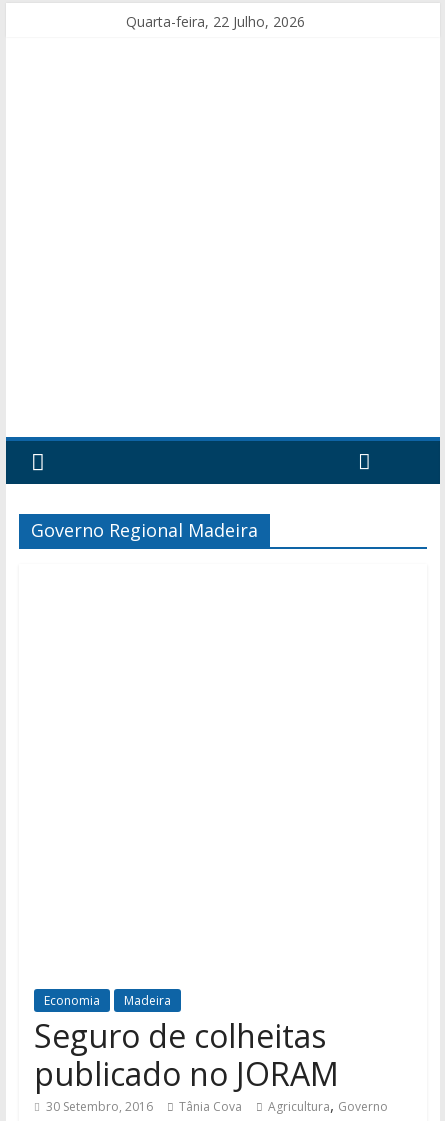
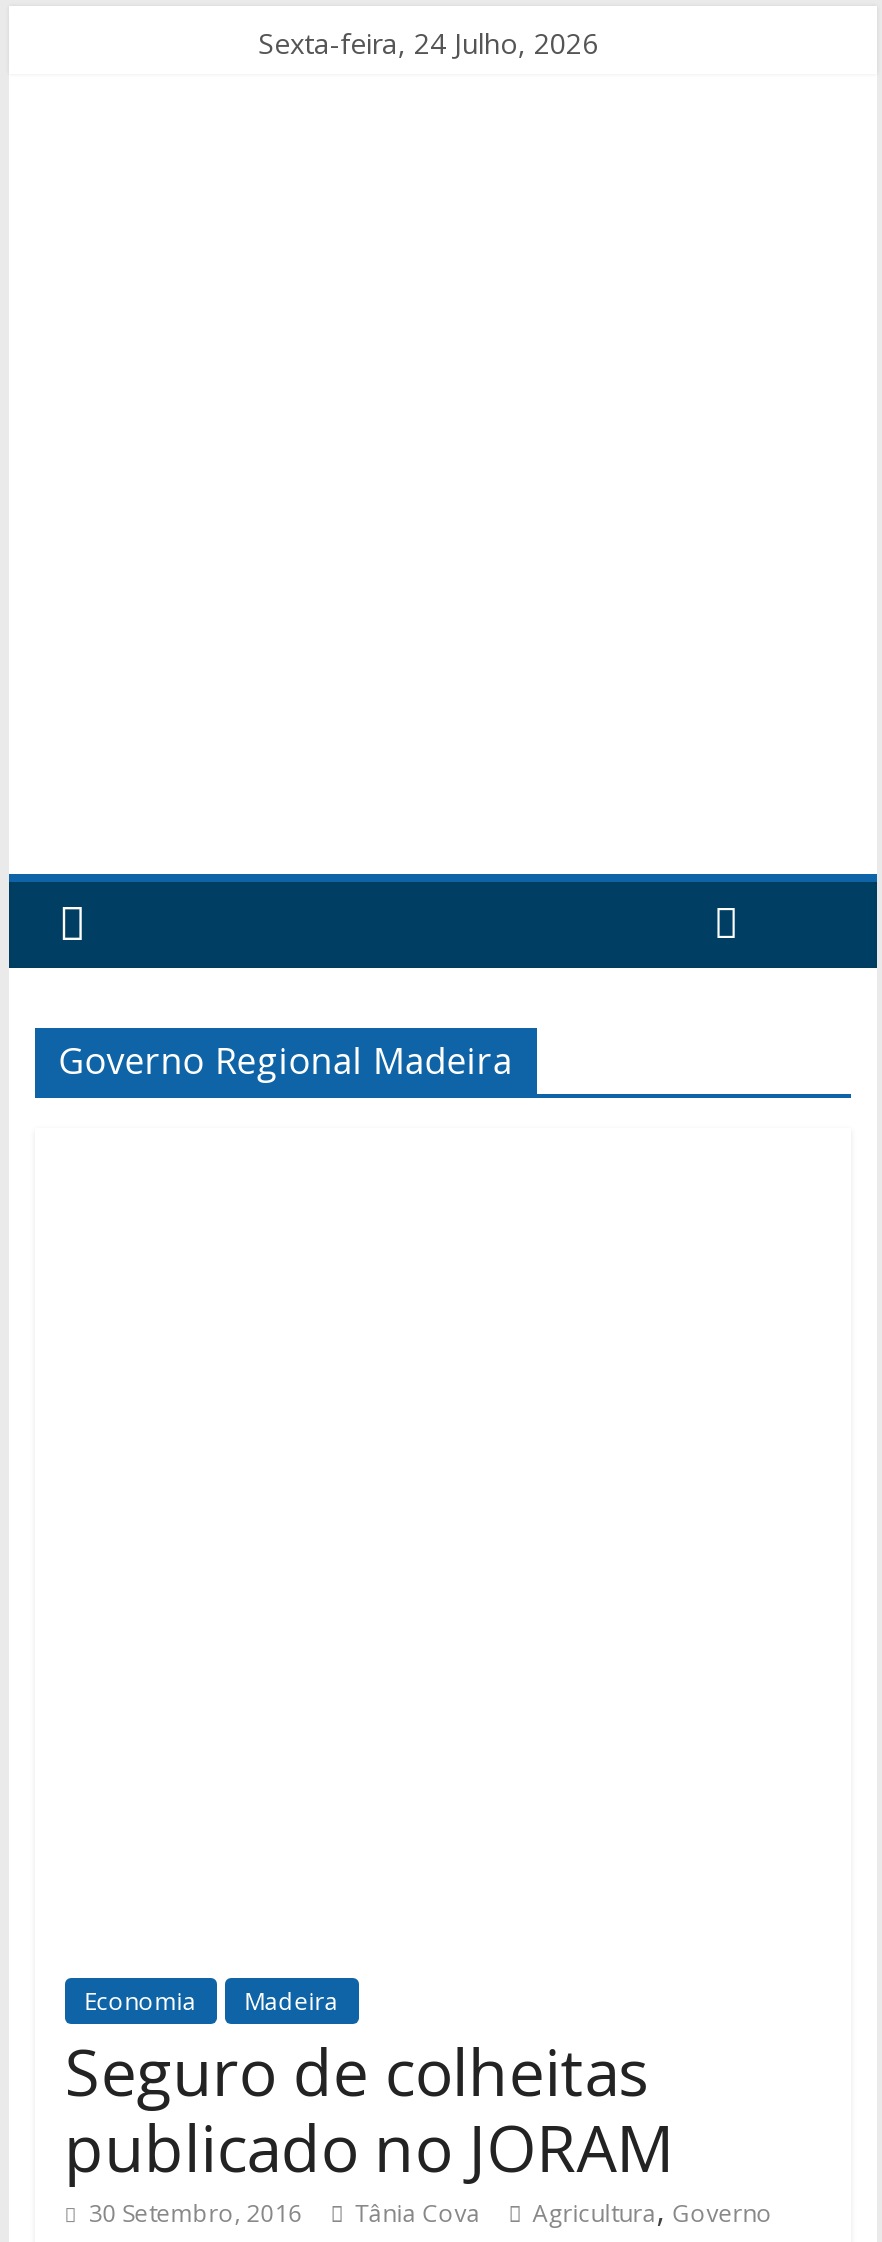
- Quarta-feira, 22 Julho, 2026
+ Sexta-feira, 24 Julho, 2026
